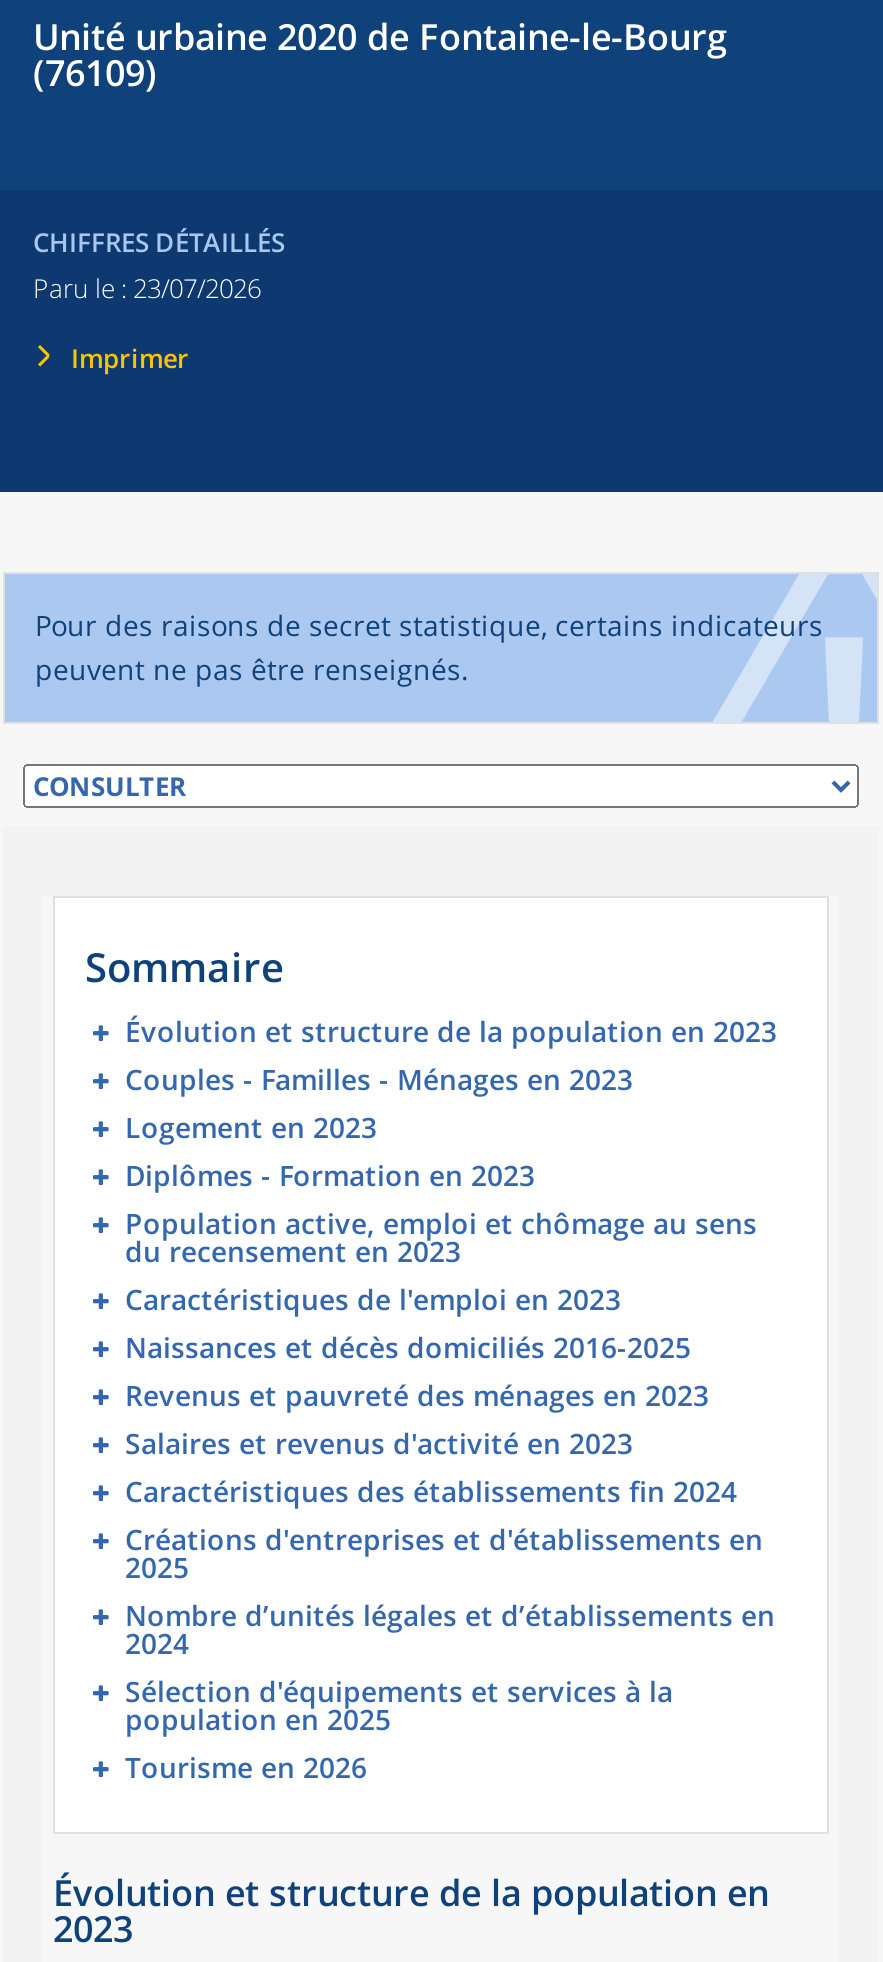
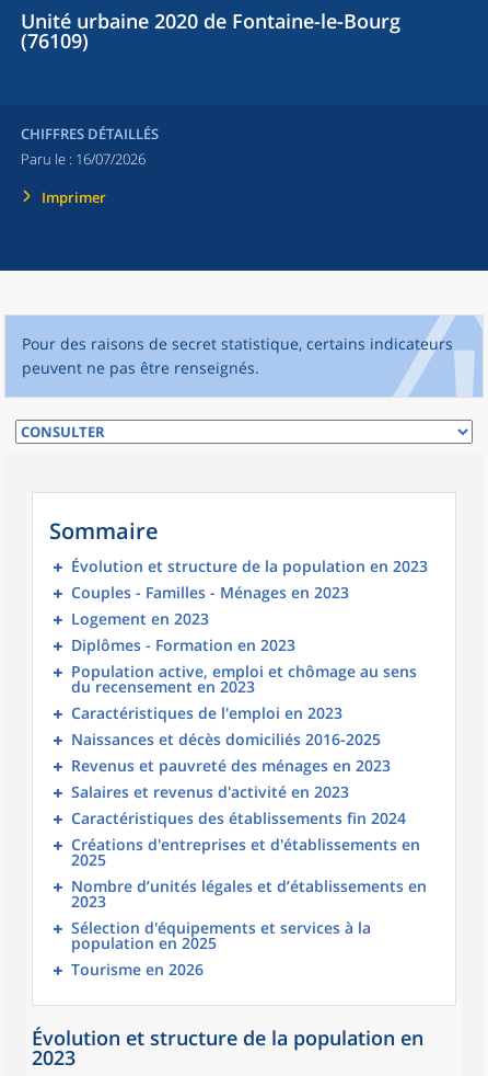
- Paru le : 23/07/2026
+ Paru le : 16/07/2026

- 2024
+ 2023
